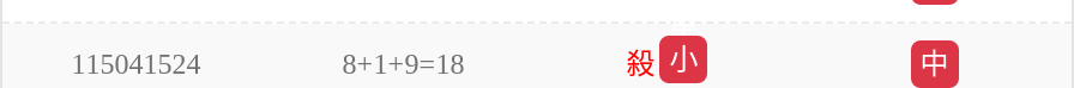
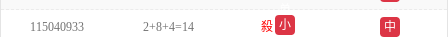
- 115041524
+ 115040933

- 8+1+9=18
+ 2+8+4=14
